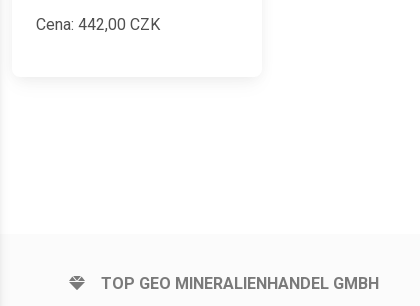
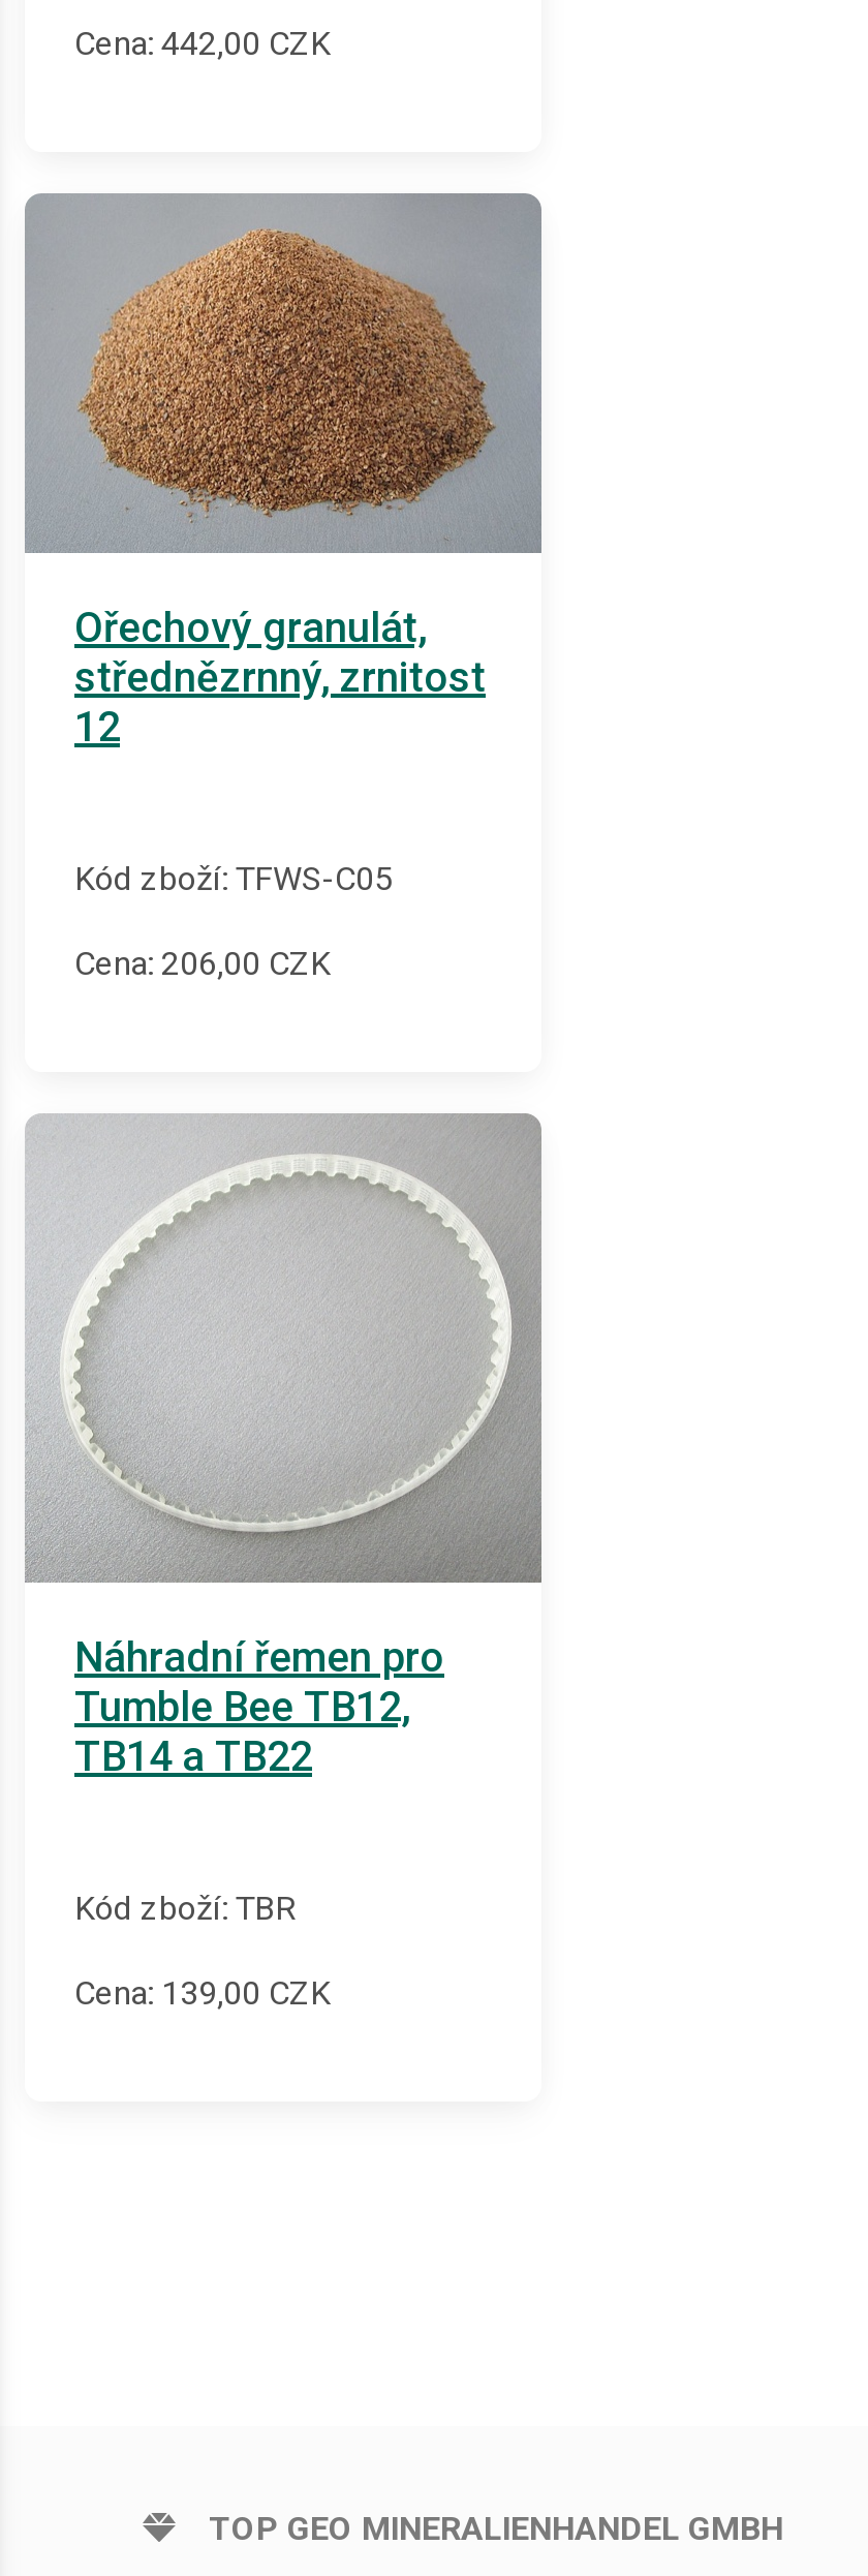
+ [image]
+ Ořechový granulát,
+ střednězrnný, zrnitost
+ 12
+ Kód zboží: TFWS-C05
+ Cena: 206,00 CZK

+ [image]
+ Náhradní řemen pro
+ Tumble Bee TB12,
+ TB14 a TB22
+ Kód zboží: TBR
+ Cena: 139,00 CZK
